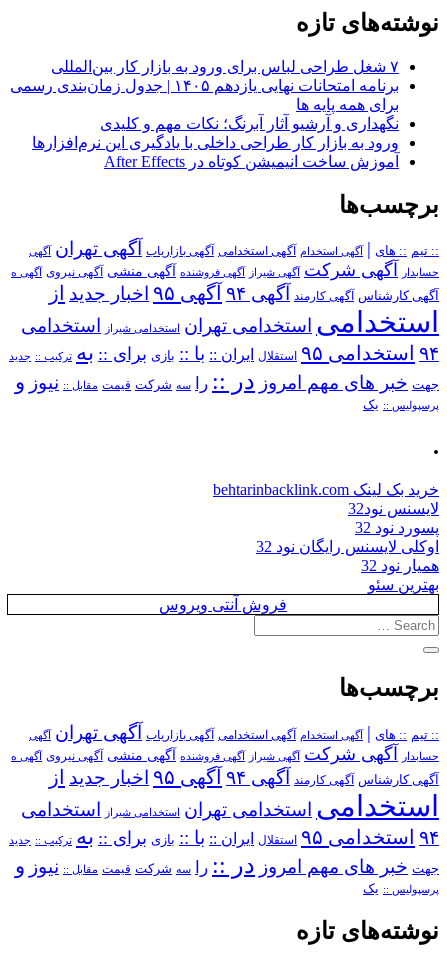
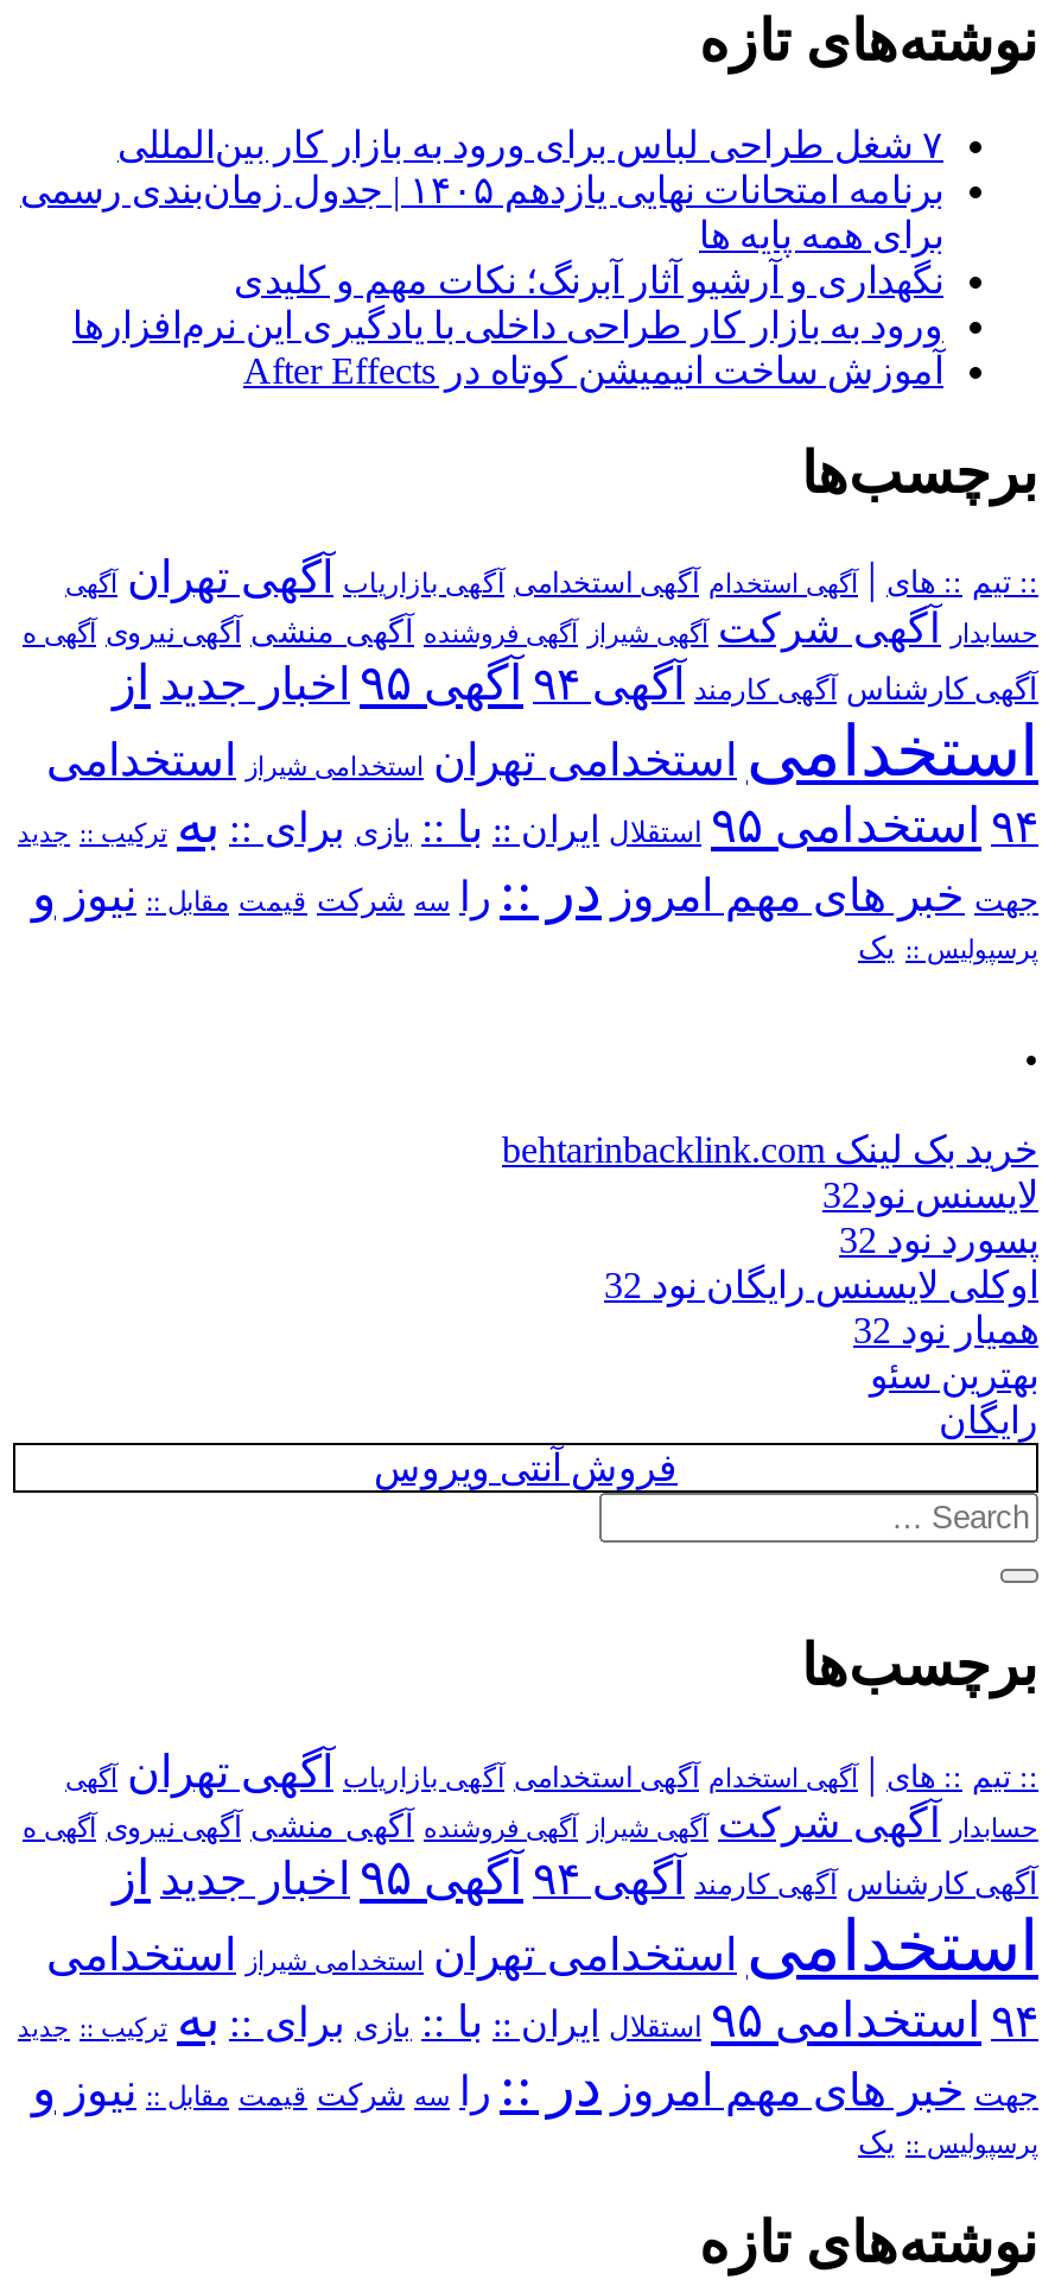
+ رایگان
